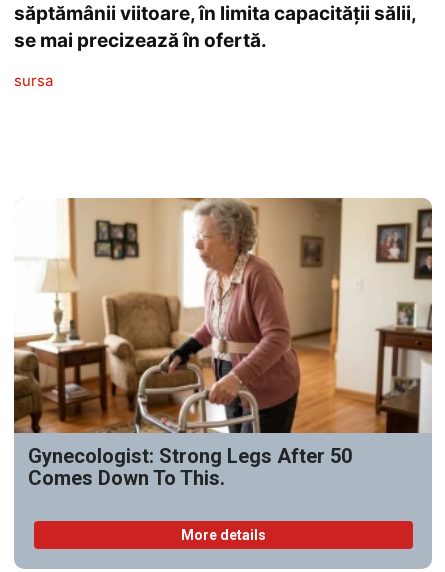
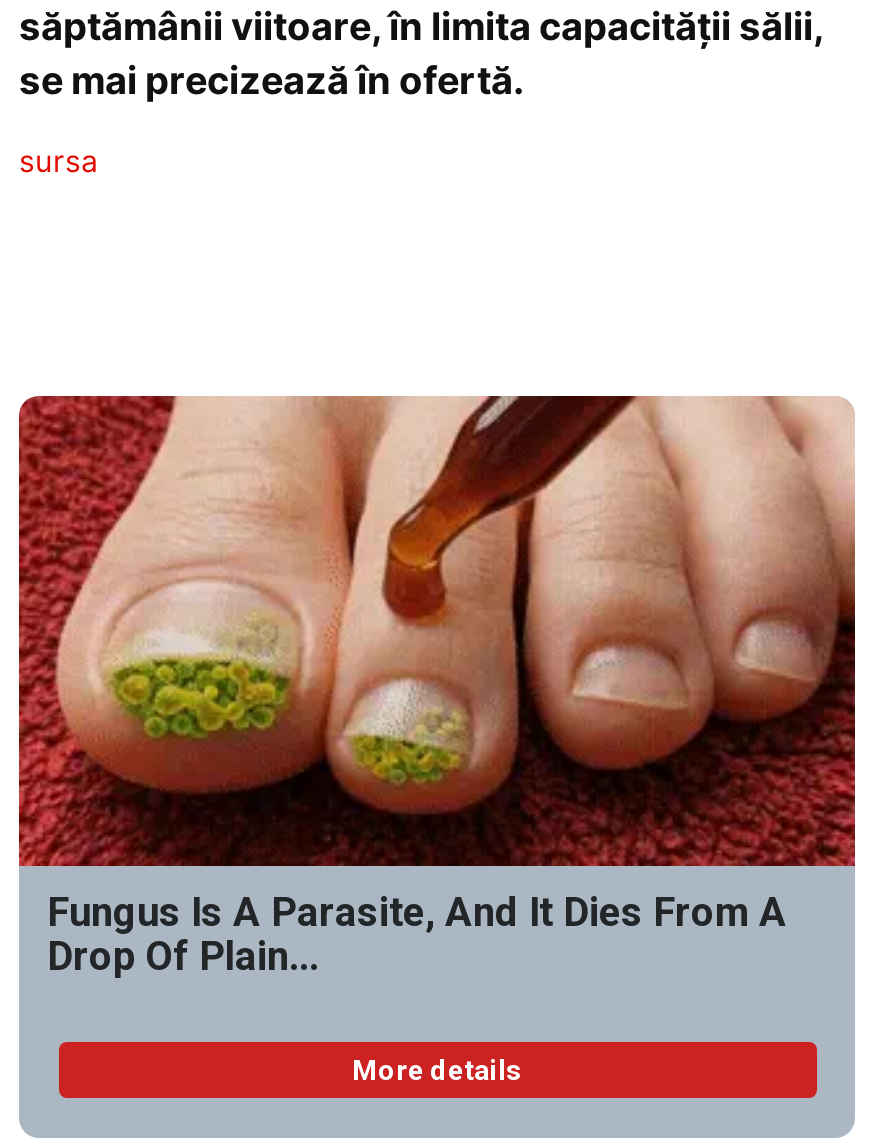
- [image]
- Gynecologist: Strong Legs After 50
- Comes Down To This.
+ [image]
+ Fungus Is A Parasite, And It Dies From A
+ Drop Of Plain...
